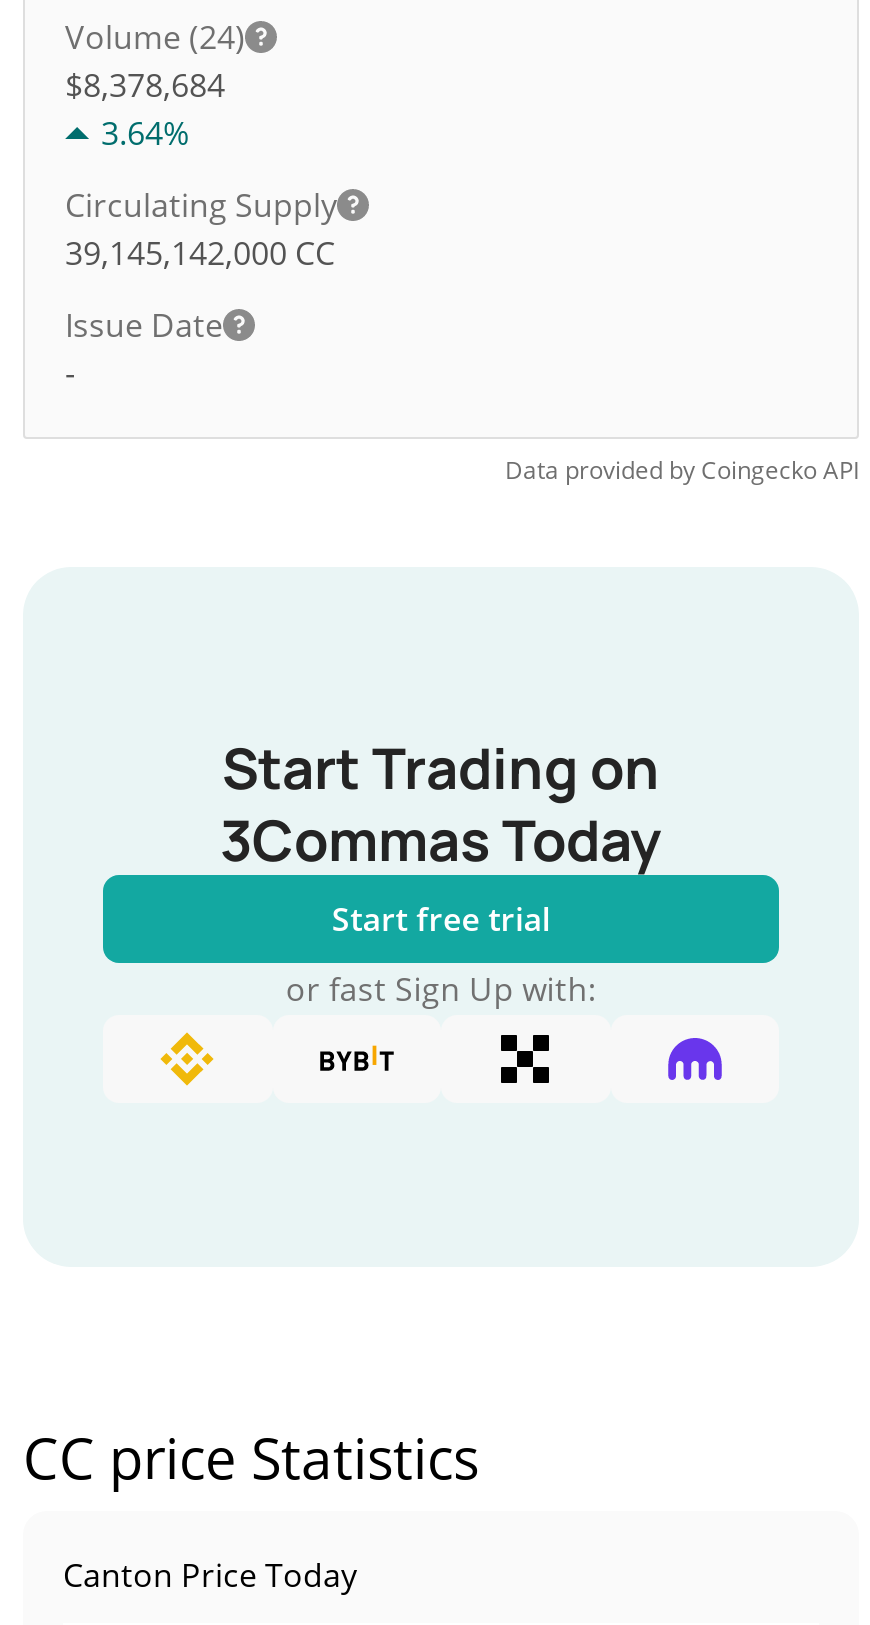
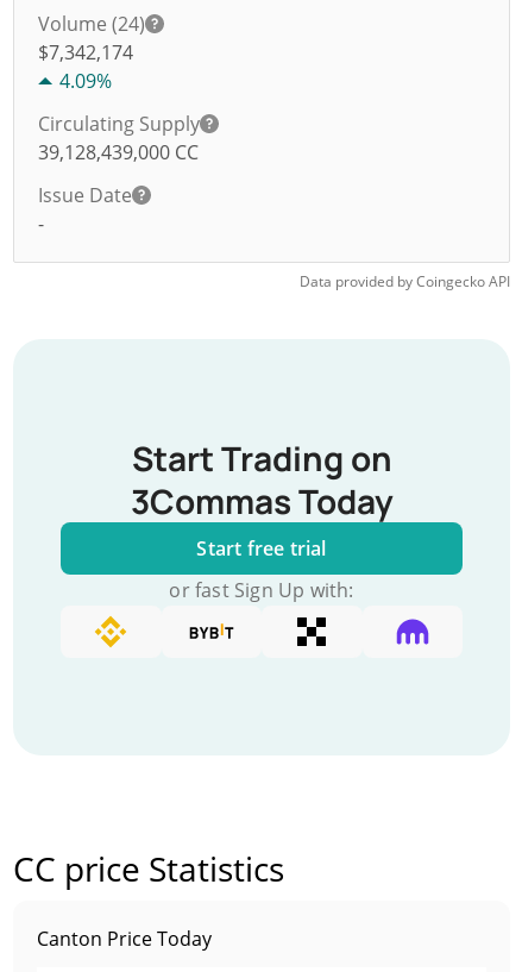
- $8,378,684
+ $7,342,174

- 3.64%
+ 4.09%

- 39,145,142,000 CC
+ 39,128,439,000 CC
